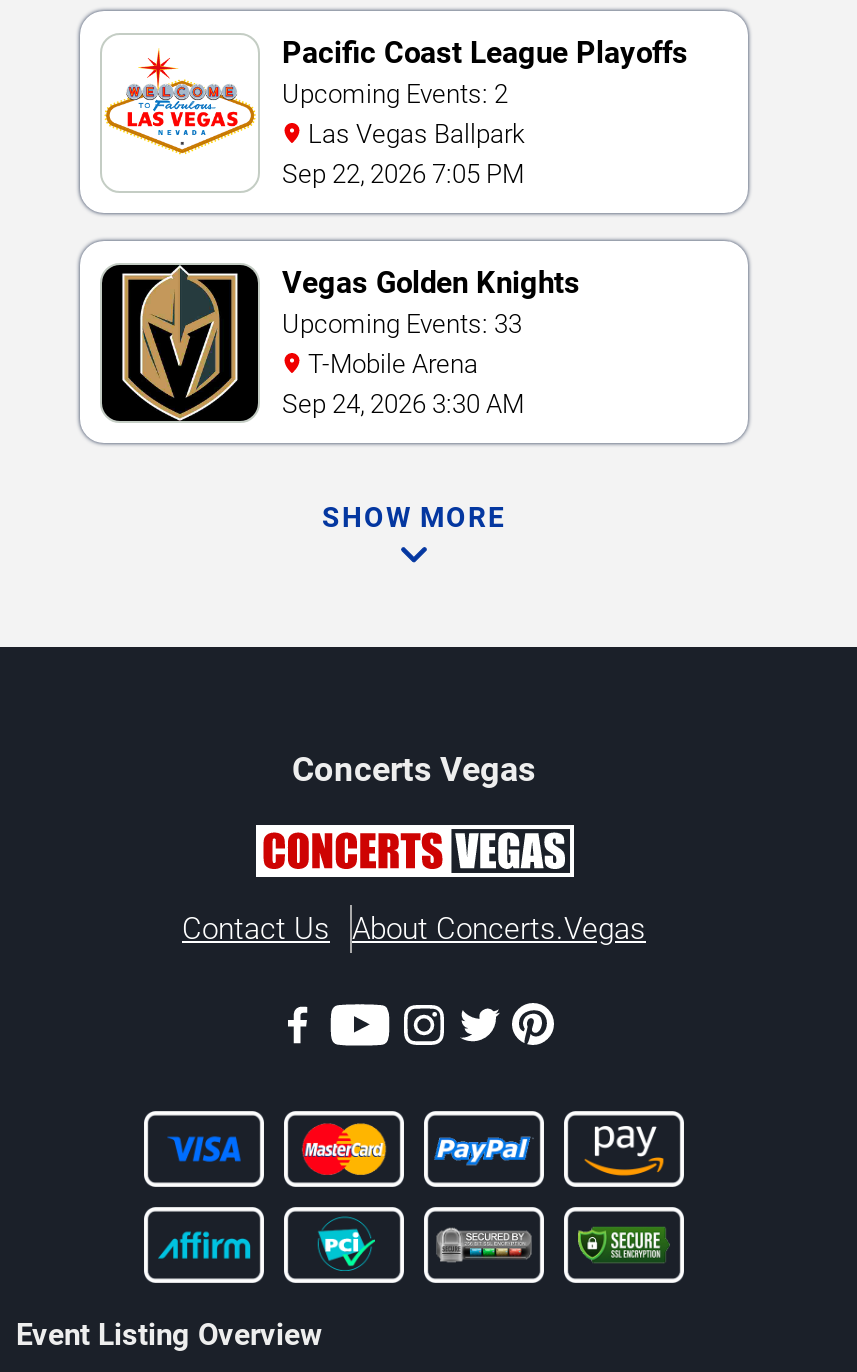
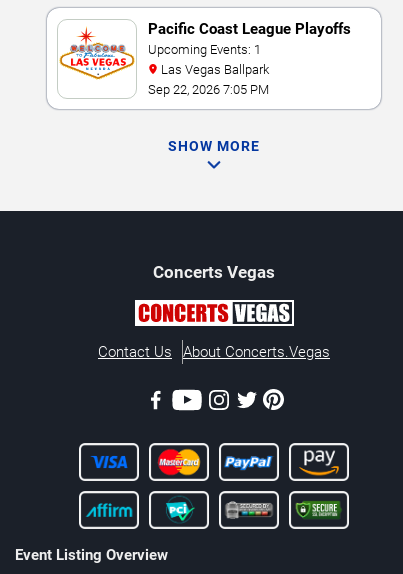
- Upcoming Events: 2
+ Upcoming Events: 1

- [image]
- Vegas Golden Knights
- Upcoming Events: 33
- T-Mobile Arena
- Sep 24, 2026 3:30 AM
